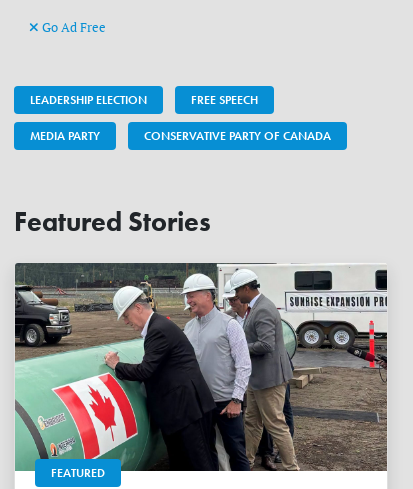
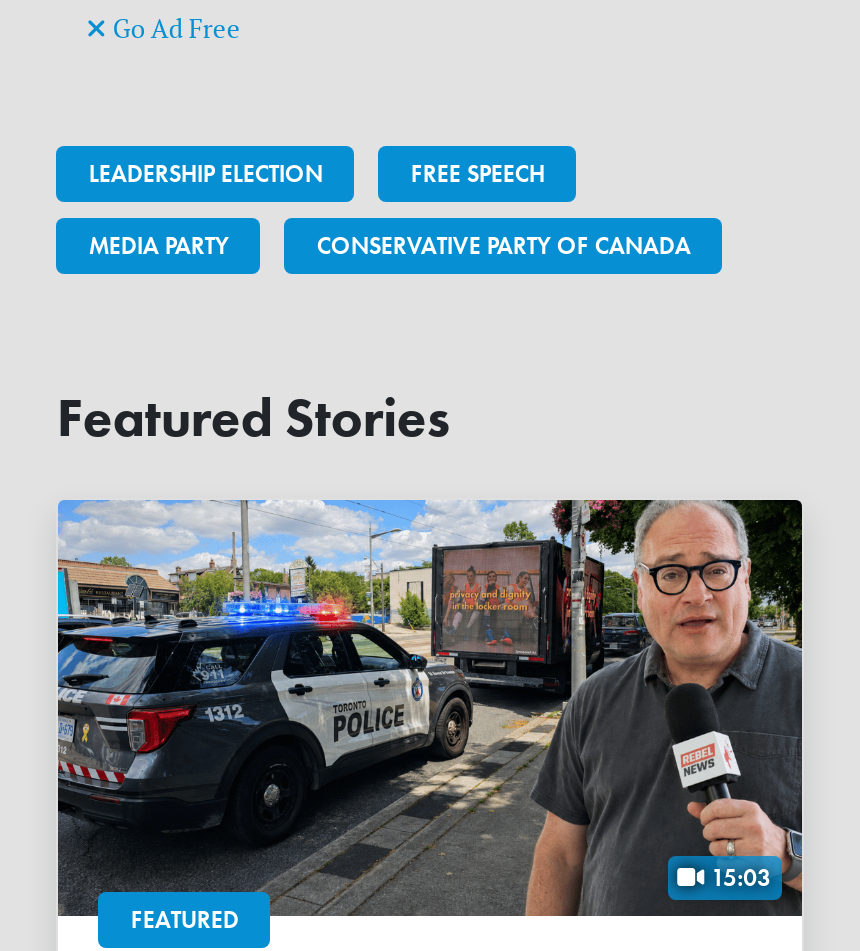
+ 15:03

- [image]
+ [image]
